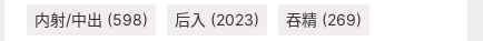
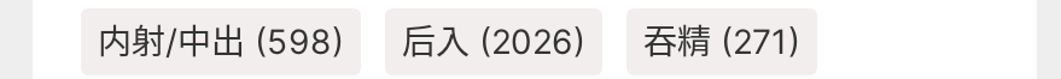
- 后入(2023)
+ 后入(2026)

- 吞精(269)
+ 吞精(271)
